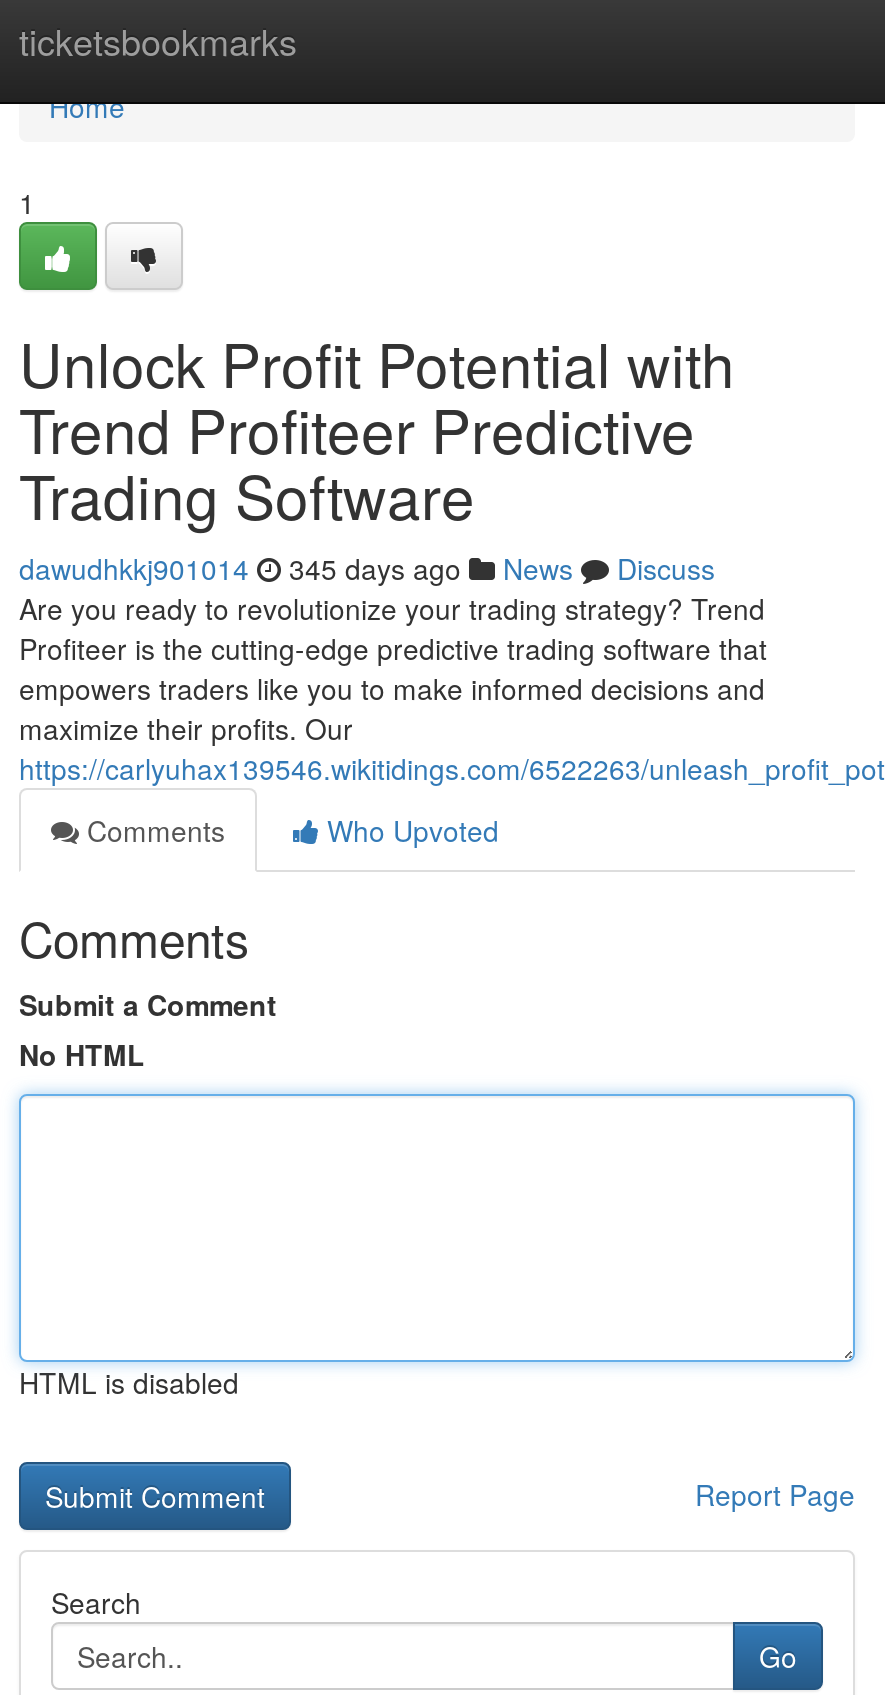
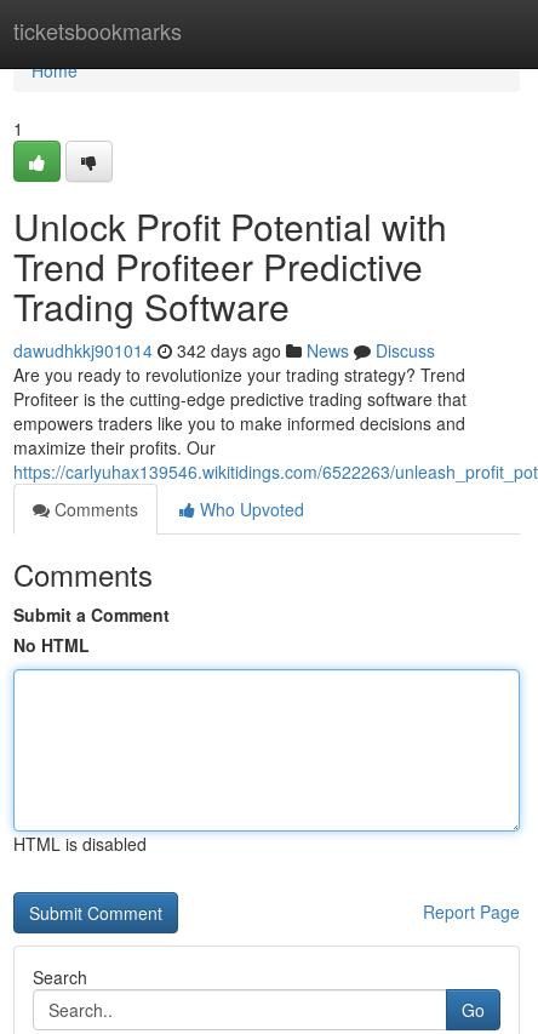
- dawudhkkj901014 345 days ago News Discuss
+ dawudhkkj901014 342 days ago News Discuss
